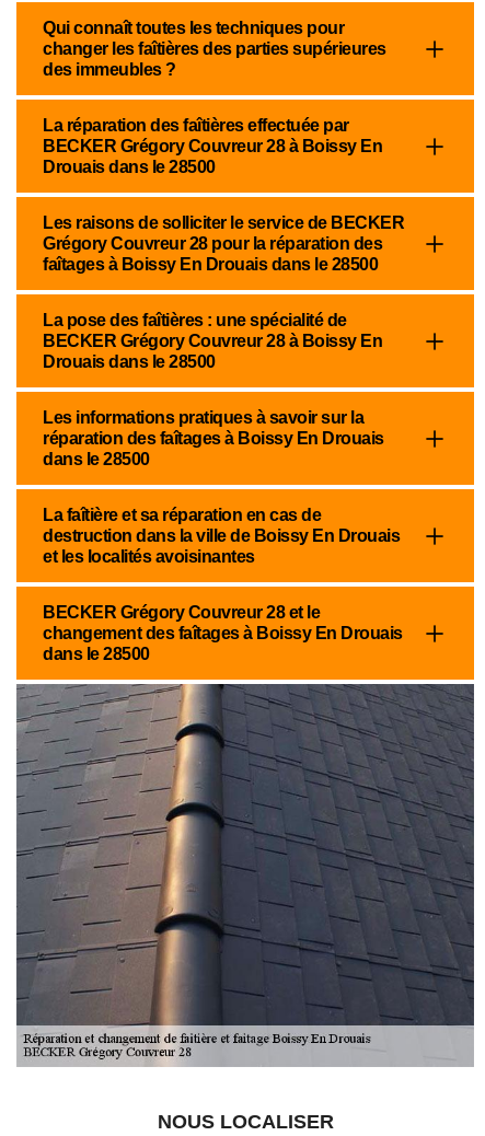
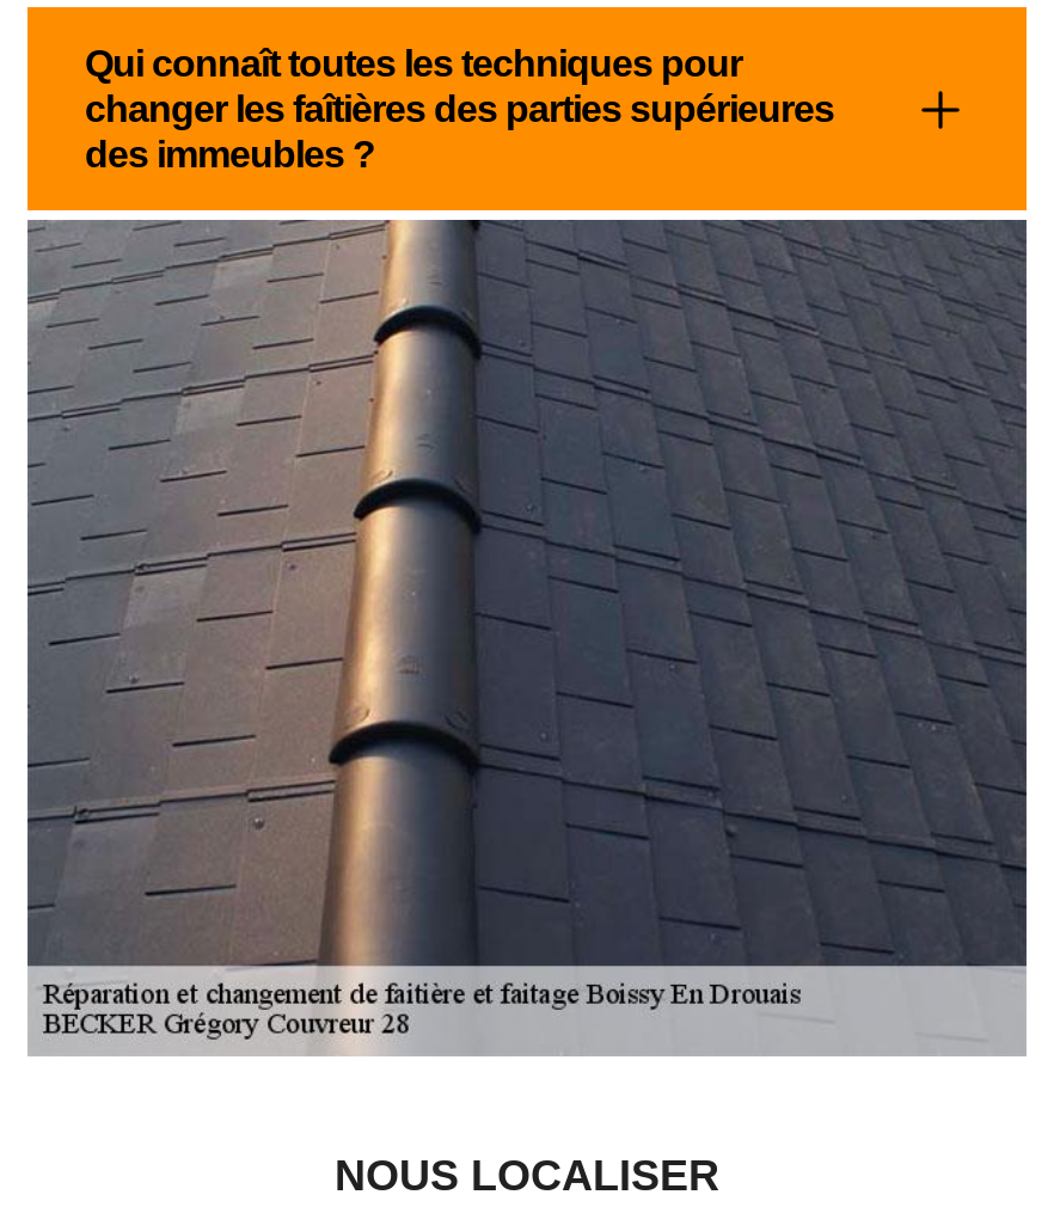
- [image]
- La réparation des faîtières effectuée par
- BECKER Grégory Couvreur 28 à Boissy En
- Drouais dans le 28500
- Les raisons de solliciter le service de BECKER
- Grégory Couvreur 28 pour la réparation des
- faîtages à Boissy En Drouais dans le 28500
- La pose des faîtières : une spécialité de
- BECKER Grégory Couvreur 28 à Boissy En
- Drouais dans le 28500
- Les informations pratiques à savoir sur la
- réparation des faîtages à Boissy En Drouais
- dans le 28500
- La faîtière et sa réparation en cas de
- destruction dans la ville de Boissy En Drouais
- et les localités avoisinantes
- BECKER Grégory Couvreur 28 et le
- changement des faîtages à Boissy En Drouais
- dans le 28500
